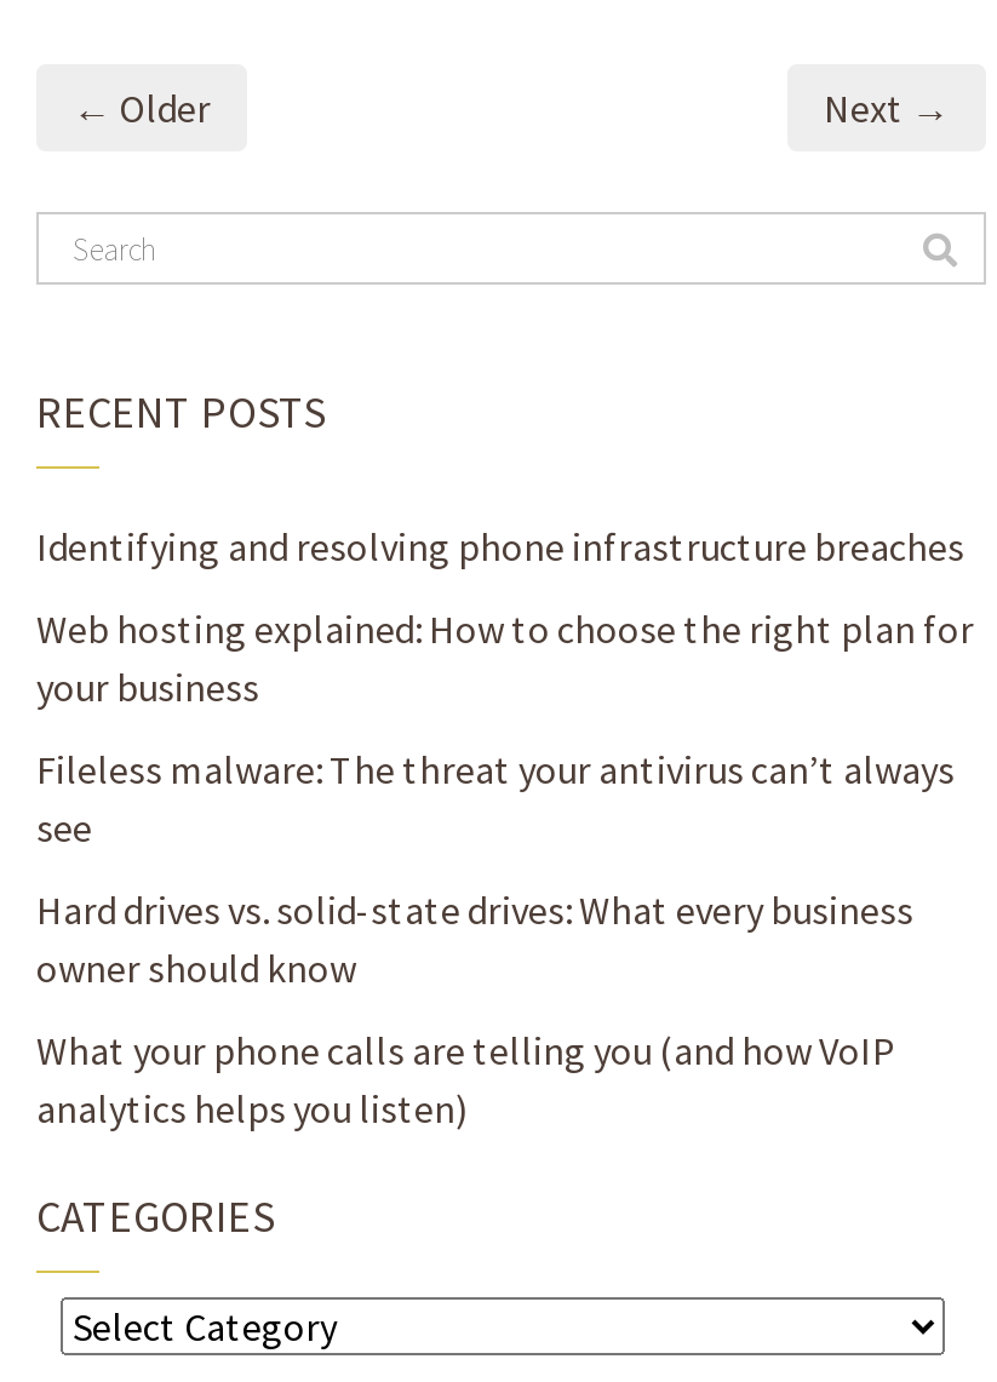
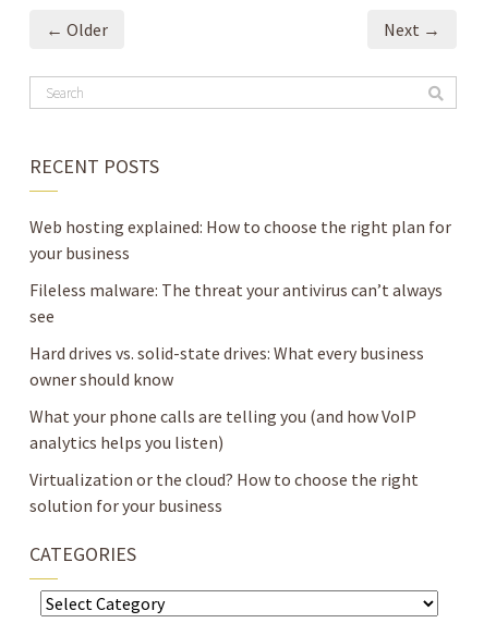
- Identifying and resolving phone infrastructure breaches

moved up: Web hosting explained: How to choose the right plan for | your business | Fileless malware: The threat your antivirus can’t always | see | Hard drives vs. solid-state drives: What every business | owner should know | What your phone calls are telling you (and how VoIP | analytics helps you listen)

+ Virtualization or the cloud? How to choose the right
+ solution for your business
